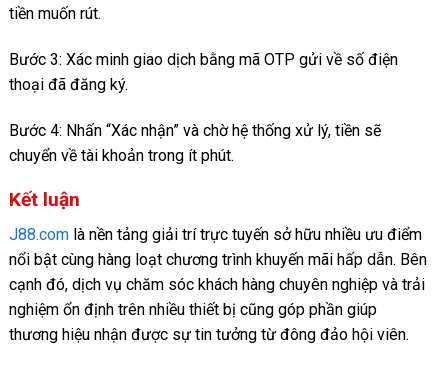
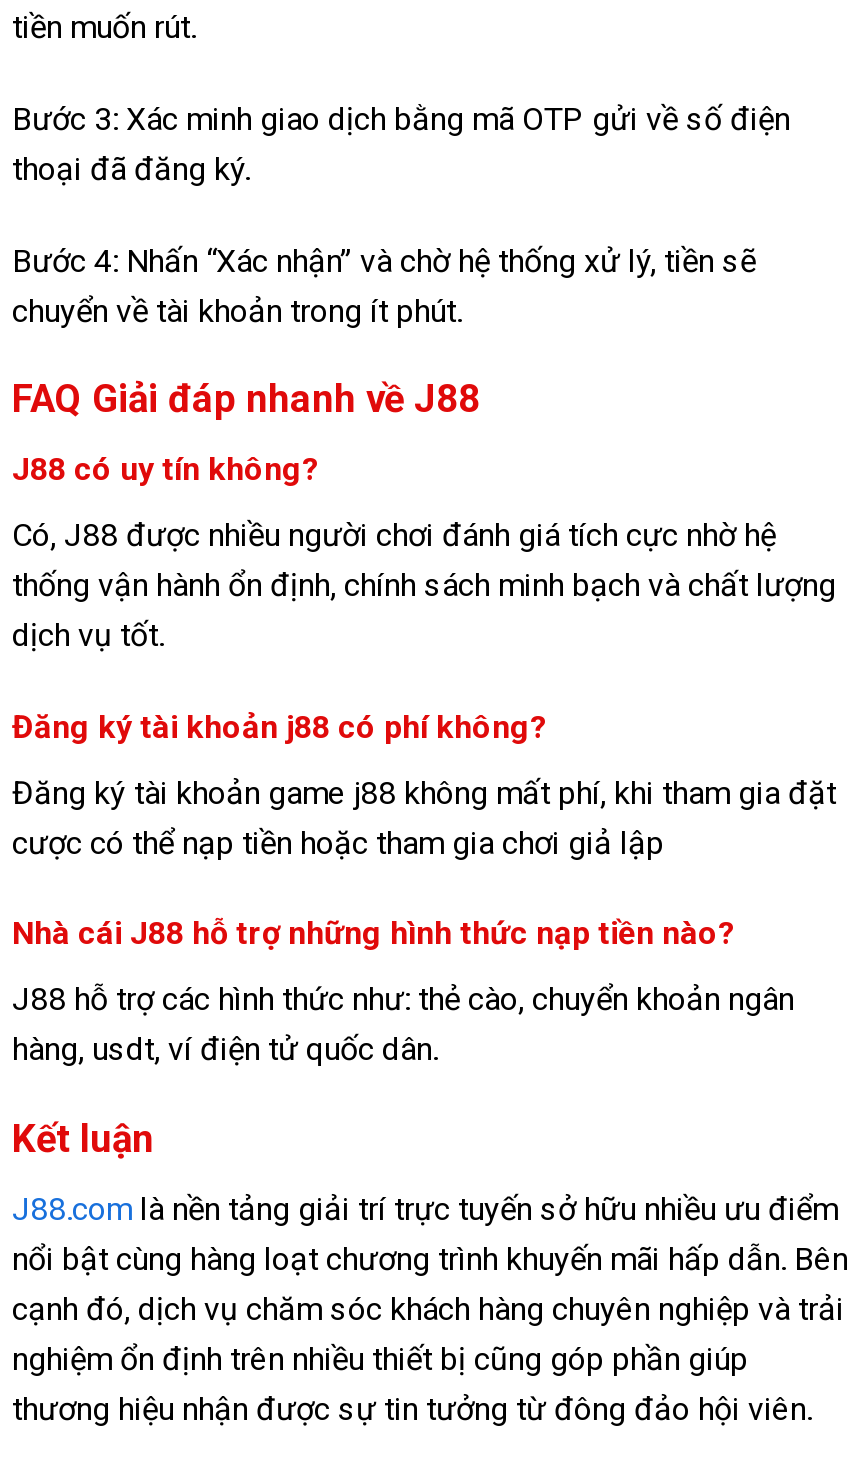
+ FAQ Giải đáp nhanh về J88
+ J88 có uy tín không?
+ Có, J88 được nhiều người chơi đánh giá tích cực nhờ hệ
+ thống vận hành ổn định, chính sách minh bạch và chất lượng
+ dịch vụ tốt.
+ Đăng ký tài khoản j88 có phí không?
+ Đăng ký tài khoản game j88 không mất phí, khi tham gia đặt
+ cược có thể nạp tiền hoặc tham gia chơi giả lập
+ Nhà cái J88 hỗ trợ những hình thức nạp tiền nào?
+ J88 hỗ trợ các hình thức như: thẻ cào, chuyển khoản ngân
+ hàng, usdt, ví điện tử quốc dân.
